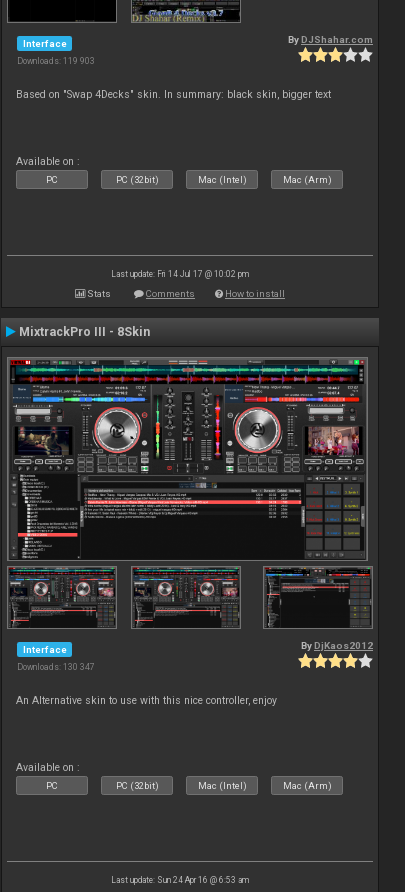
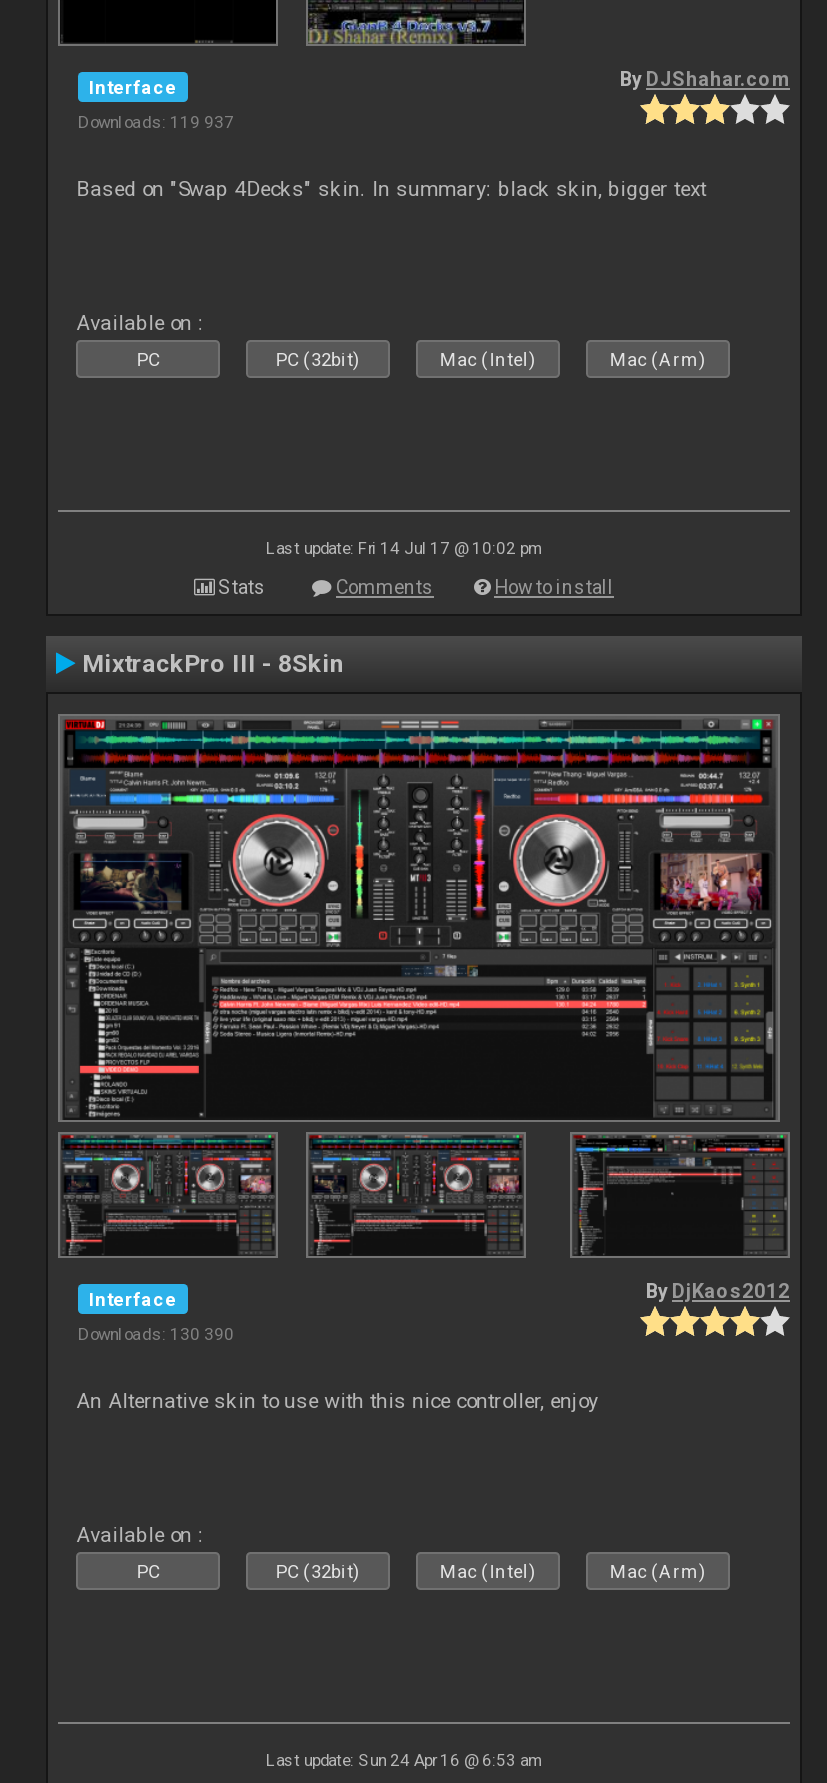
- Downloads: 119 903
+ Downloads: 119 937

- Downloads: 130 347
+ Downloads: 130 390
